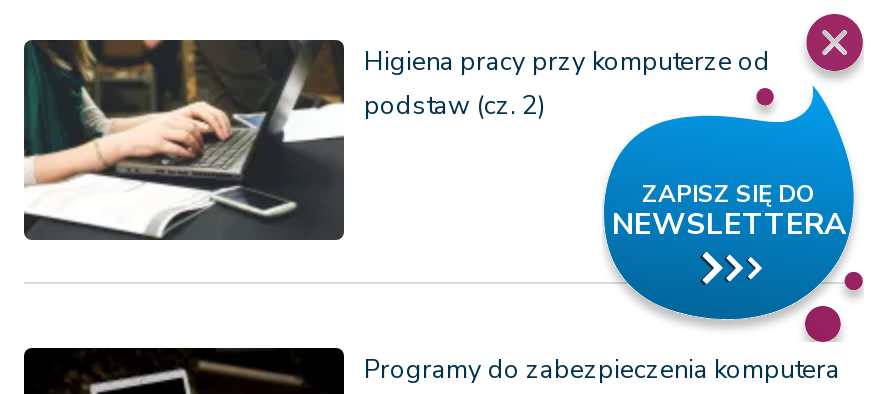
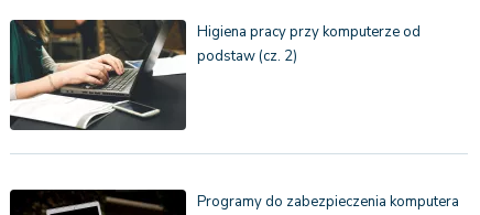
- [image]
